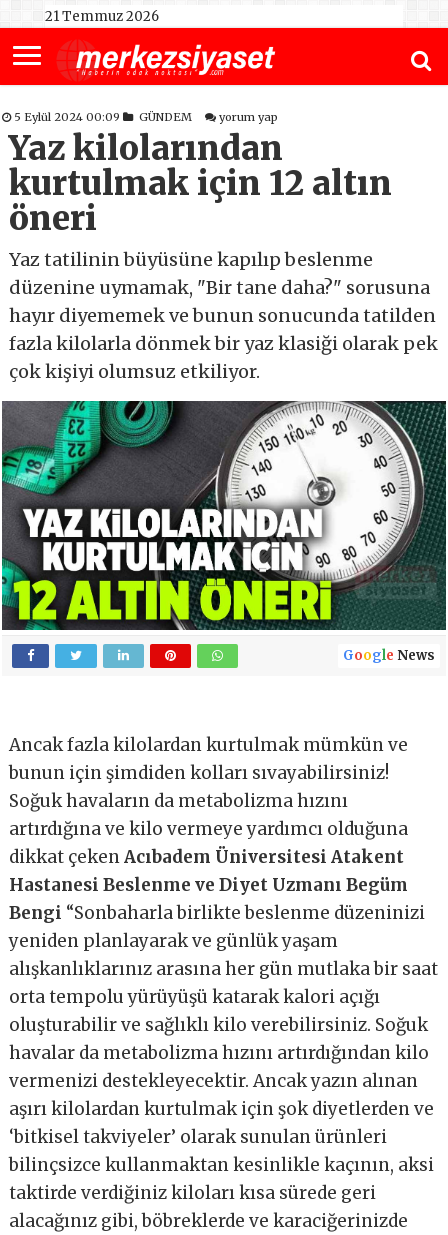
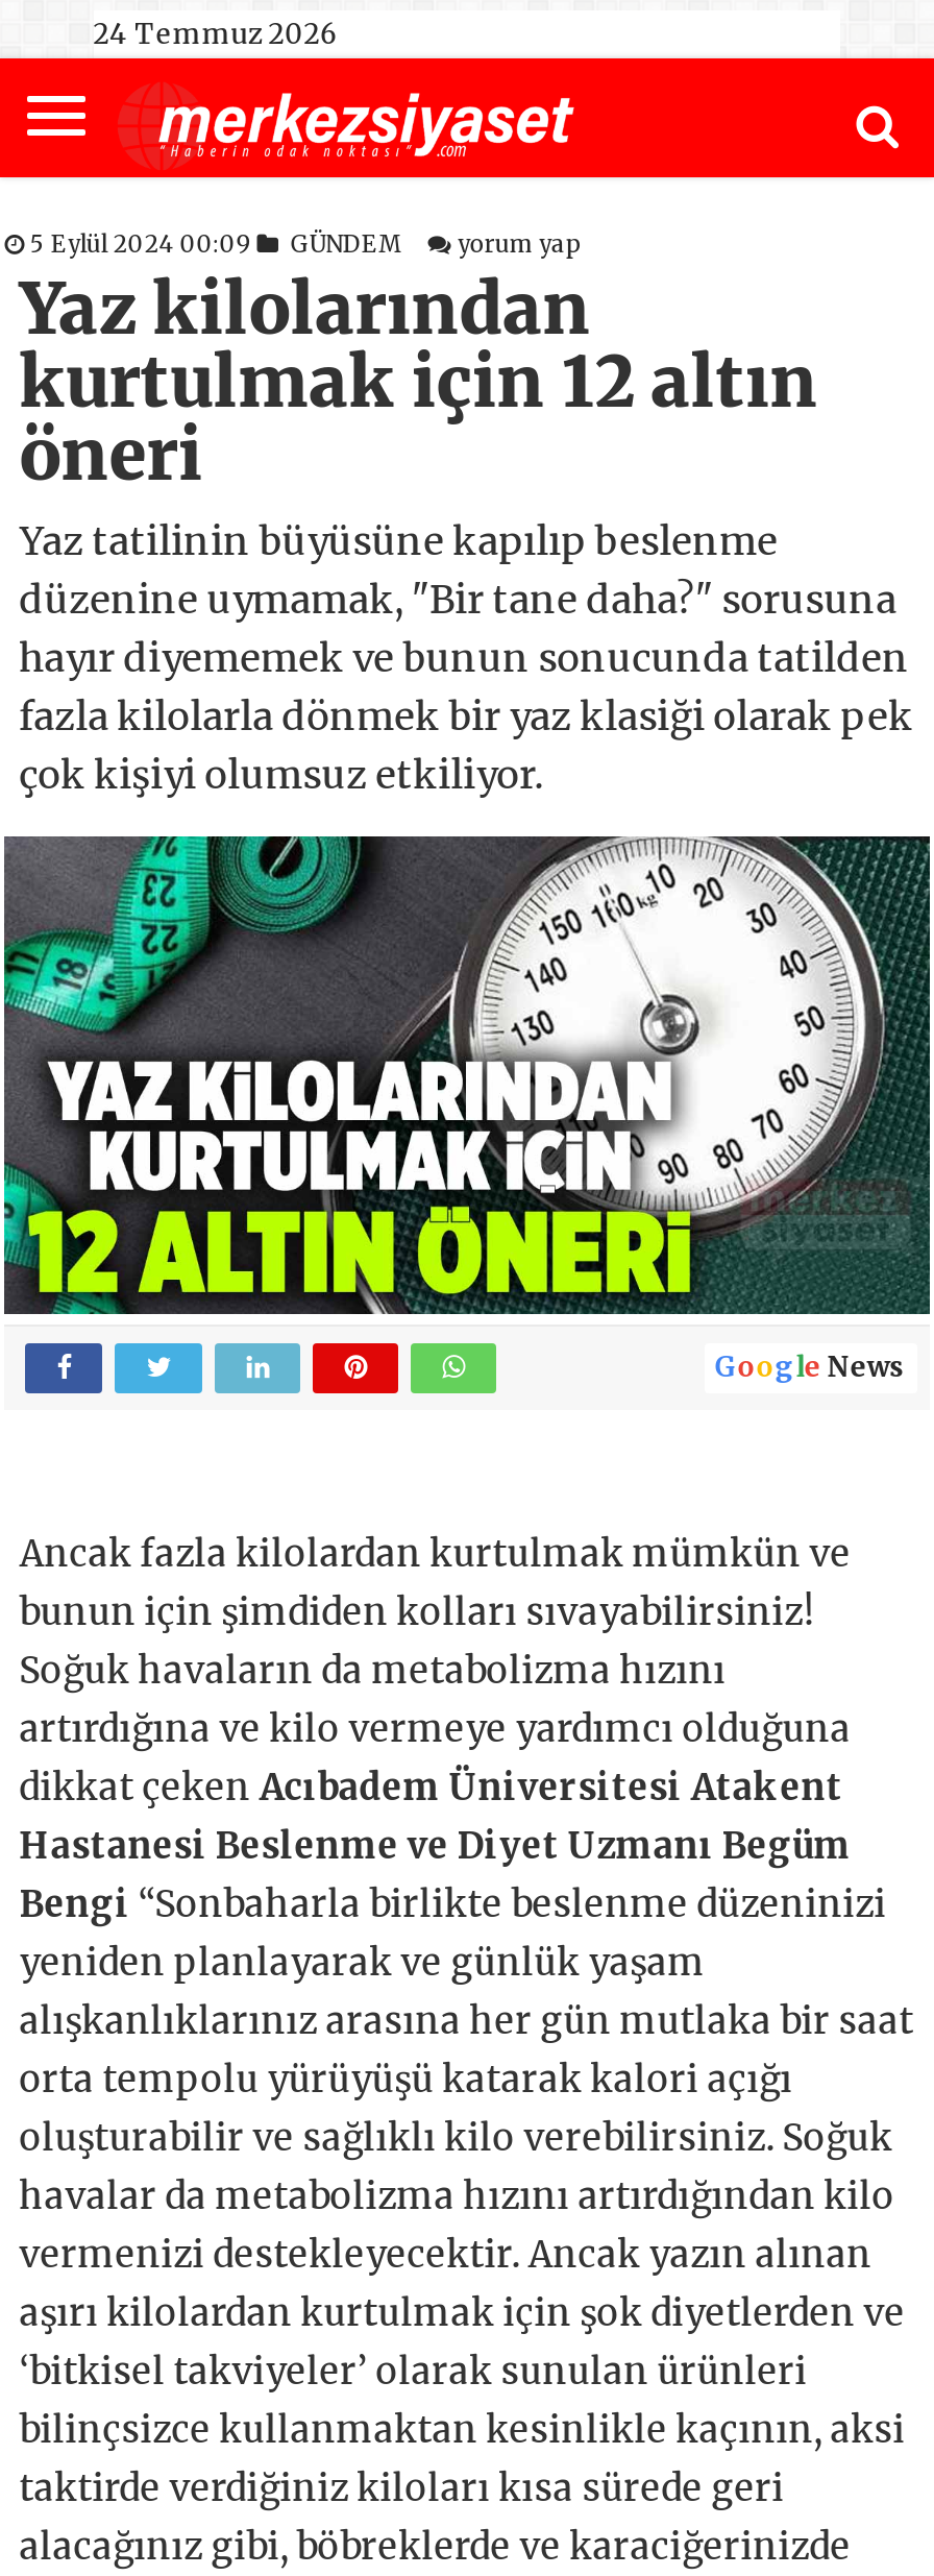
- 21 Temmuz 2026
+ 24 Temmuz 2026
